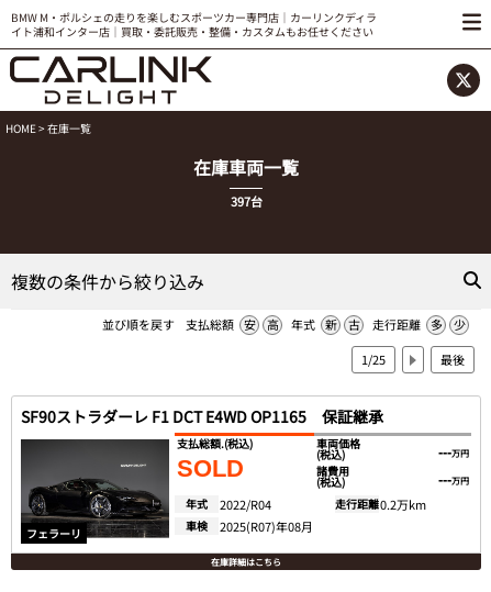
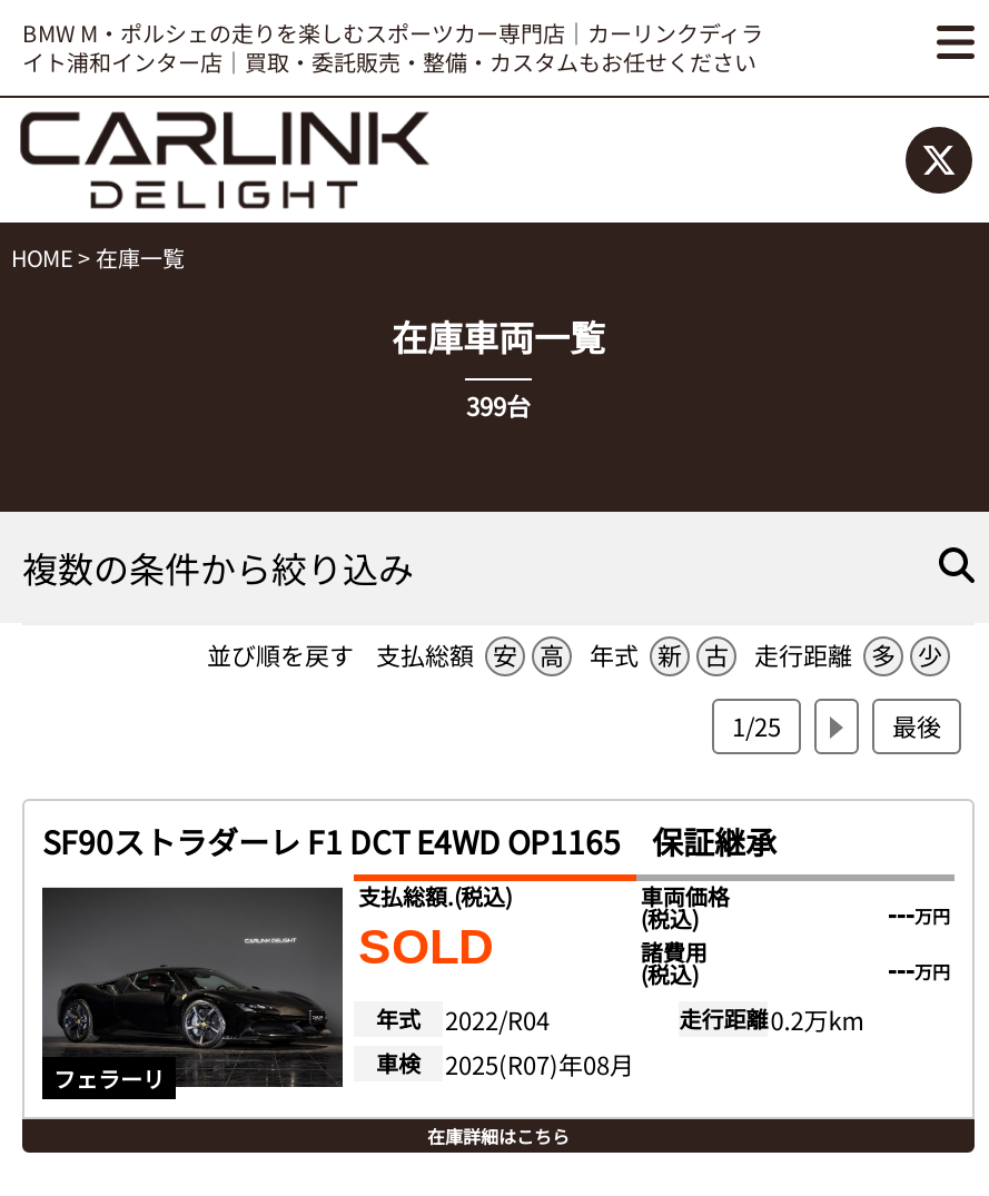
- 397台
+ 399台
